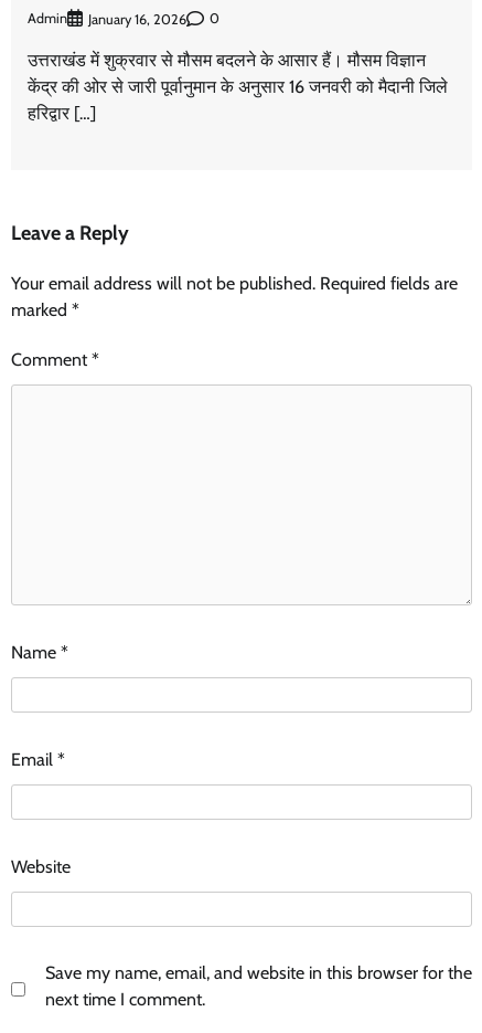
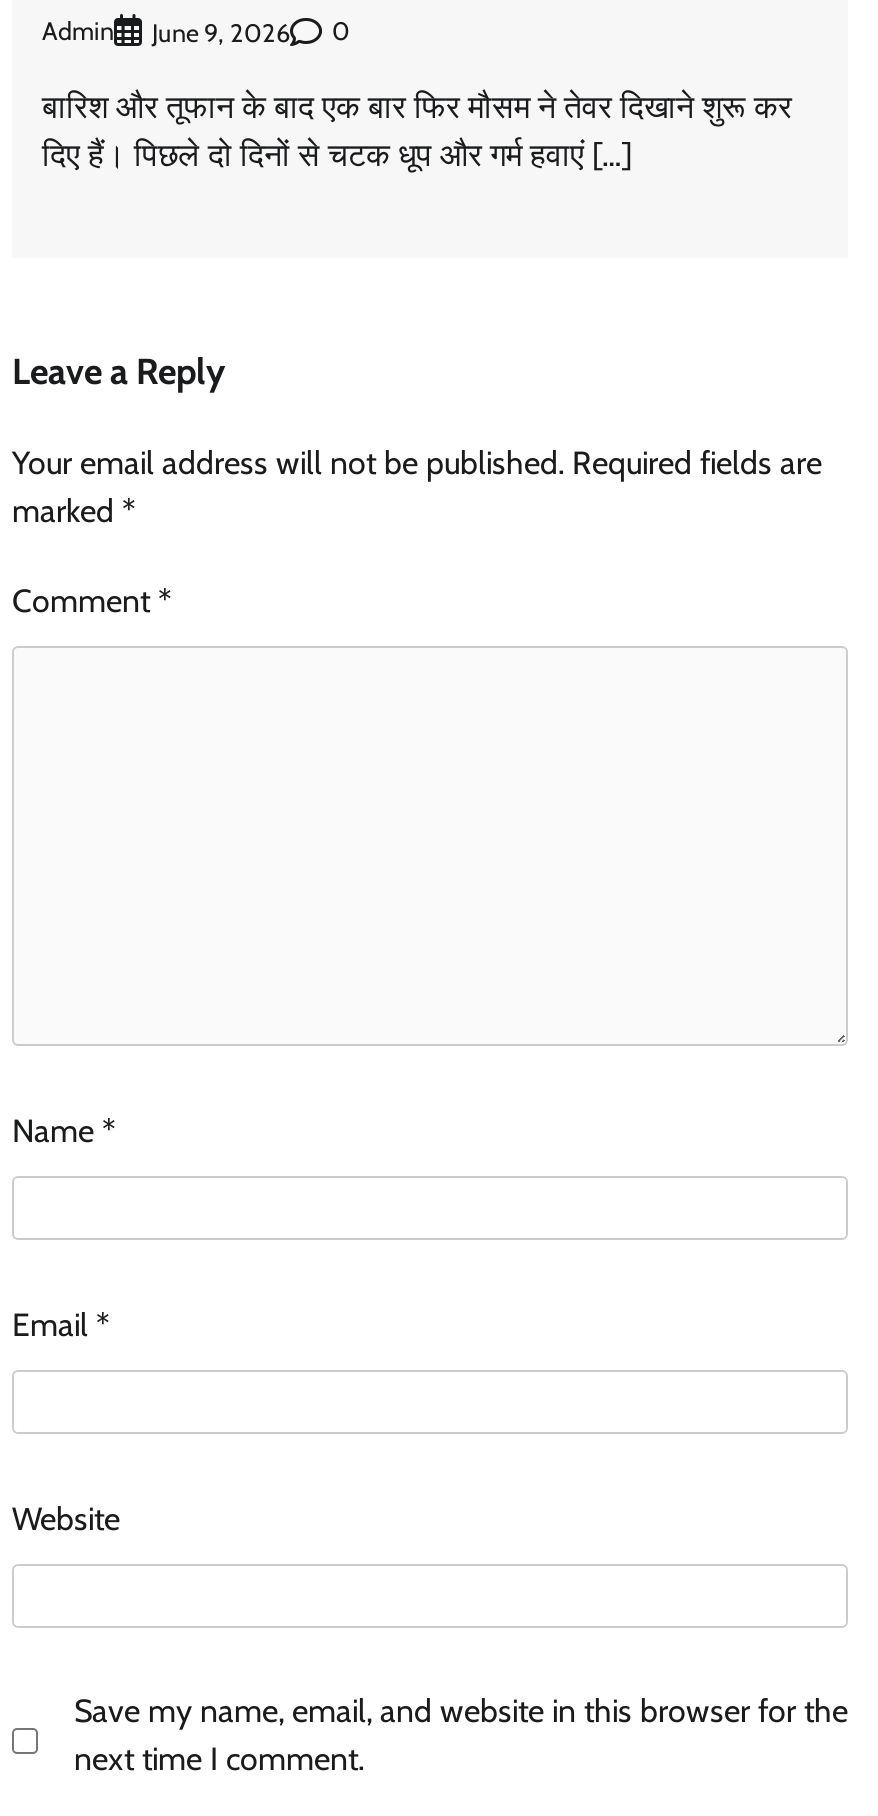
- January 16, 2026
+ June 9, 2026

- उत्तराखंड में शुक्रवार से मौसम बदलने के आसार हैं। मौसम विज्ञान
- केंद्र की ओर से जारी पूर्वानुमान के अनुसार 16 जनवरी को मैदानी जिले
- हरिद्वार […]
+ बारिश और तूफान के बाद एक बार फिर मौसम ने तेवर दिखाने शुरू कर
+ दिए हैं। पिछले दो दिनों से चटक धूप और गर्म हवाएं […]
